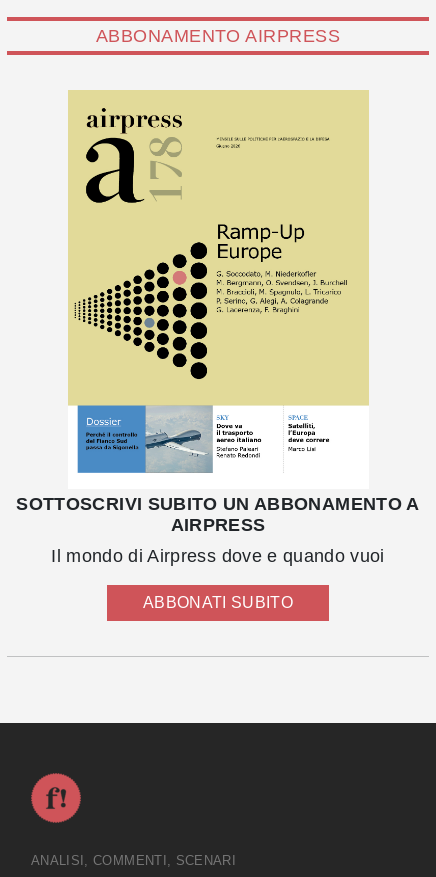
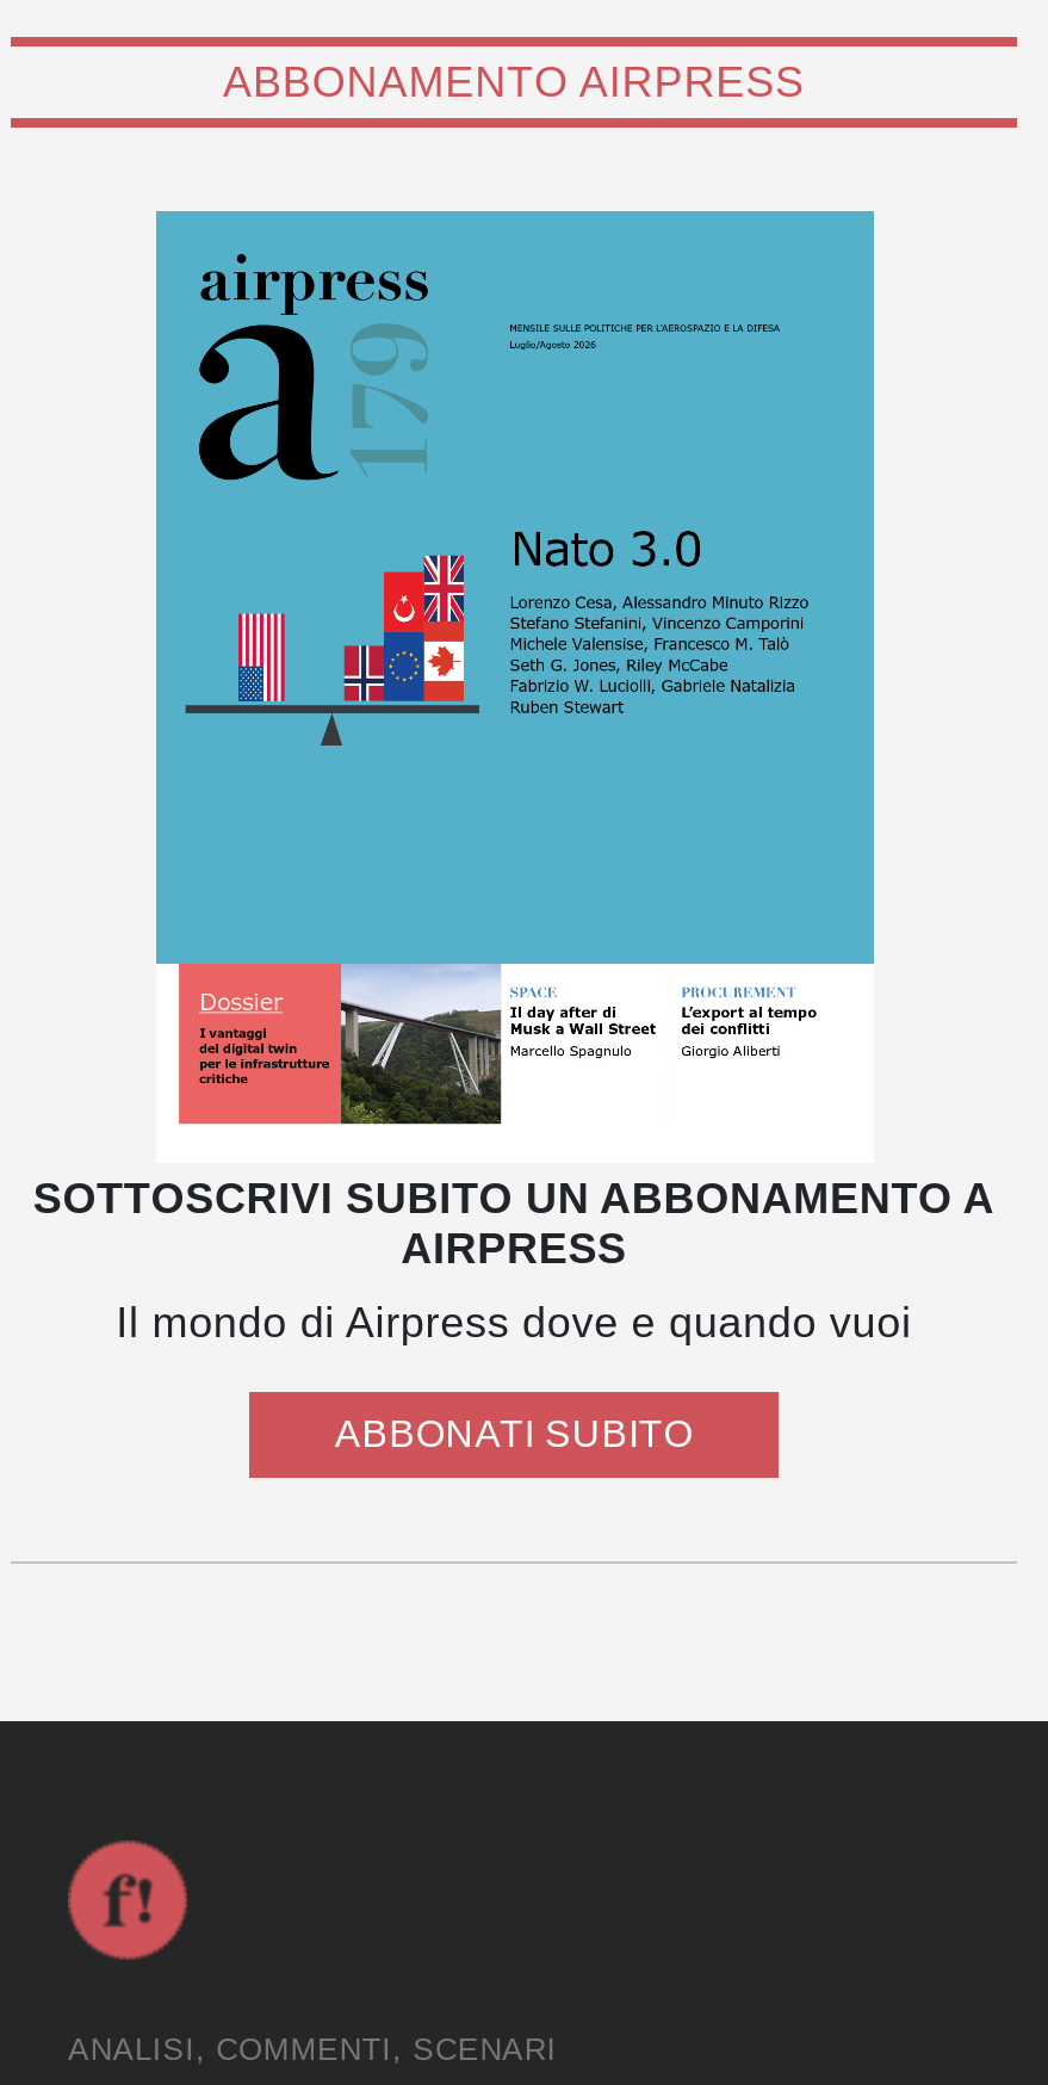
- [image]
+ [image]
